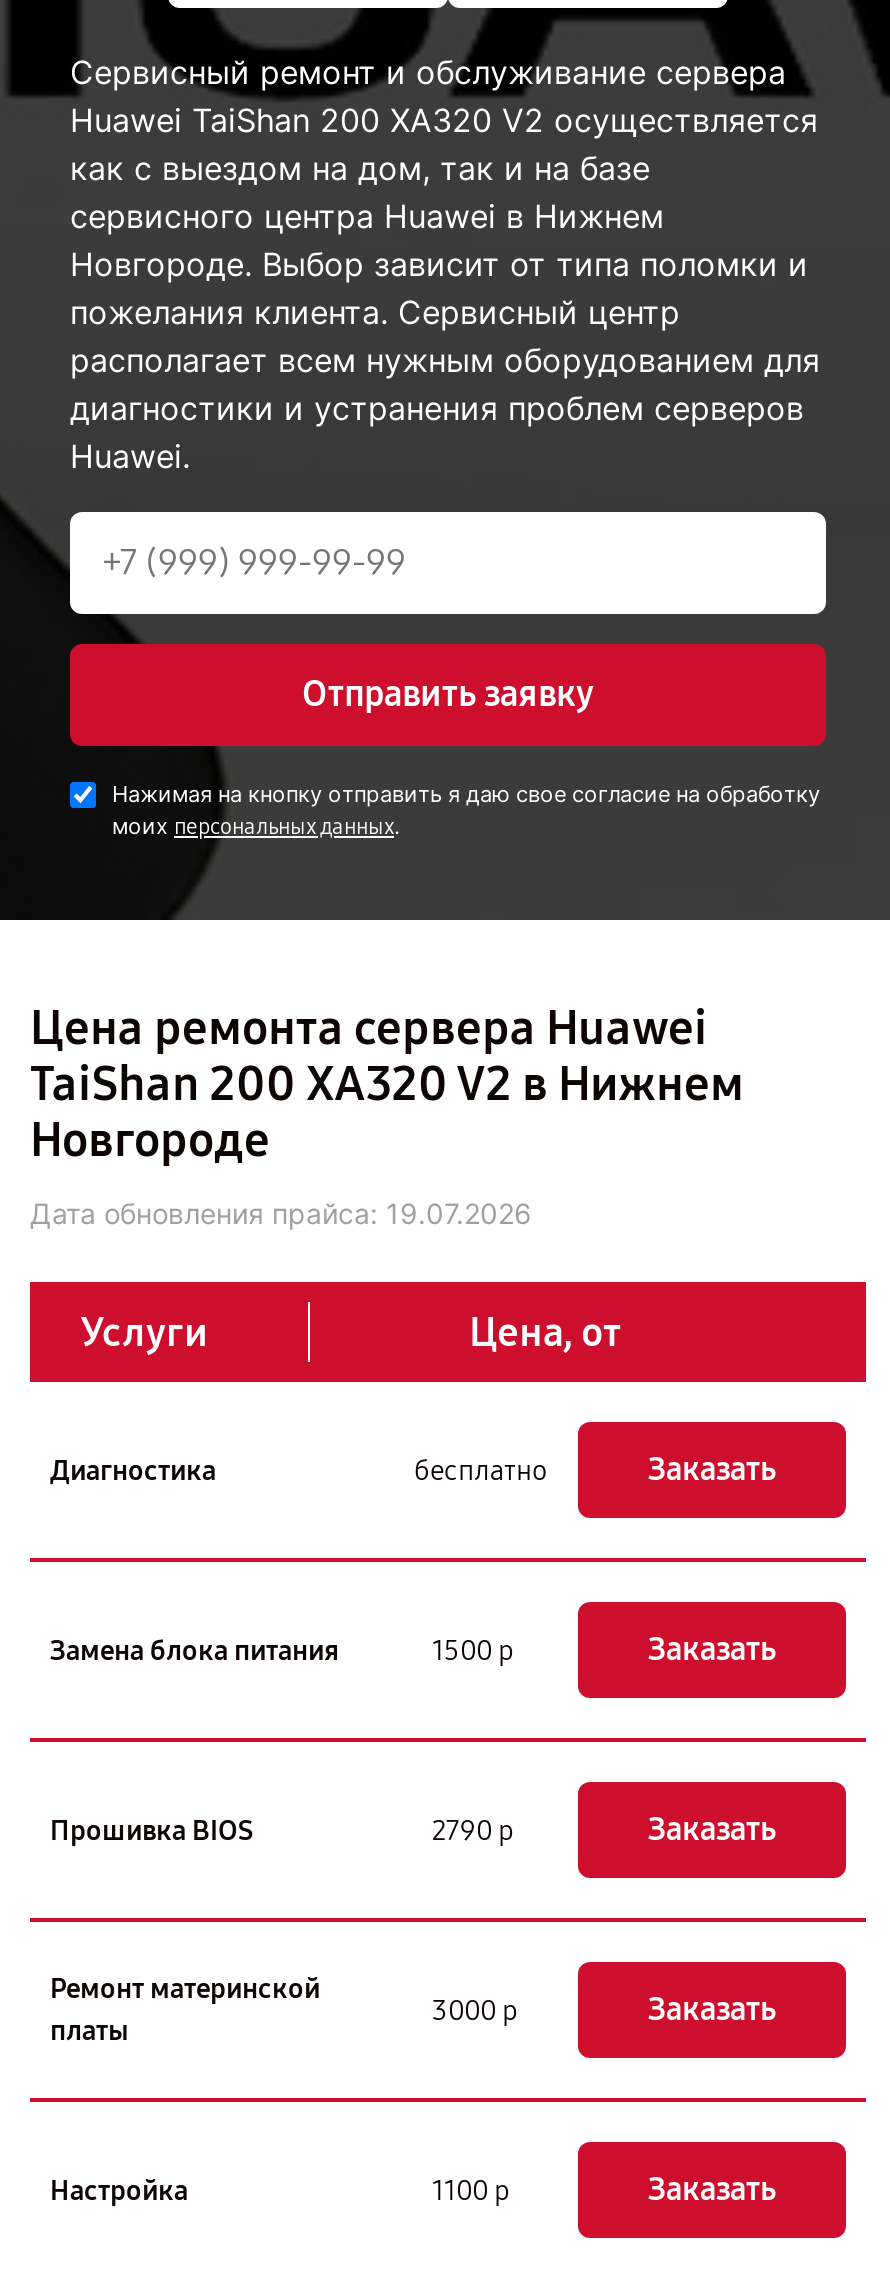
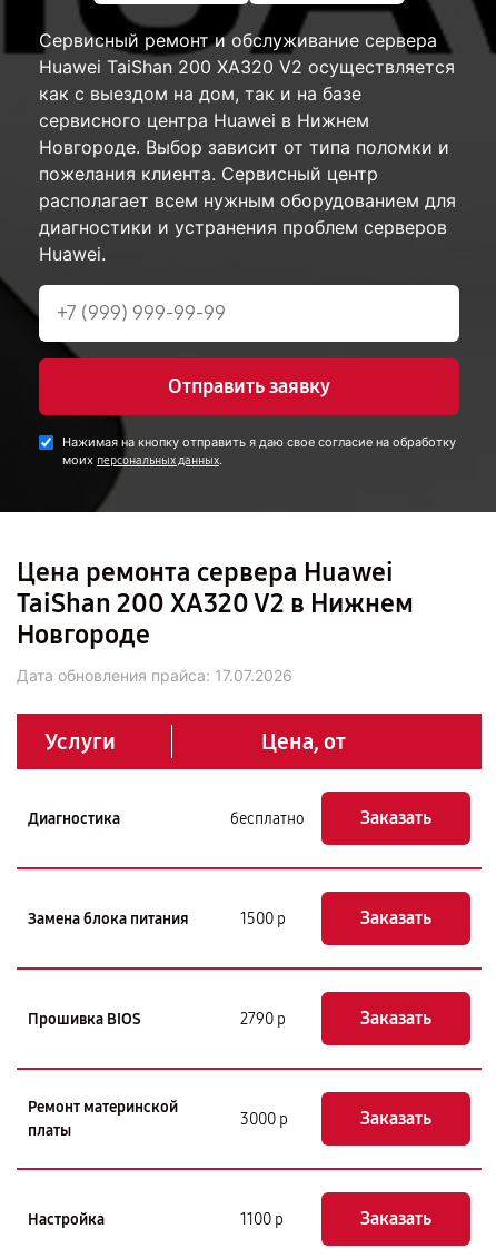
- Дата обновления прайса: 19.07.2026
+ Дата обновления прайса: 17.07.2026
